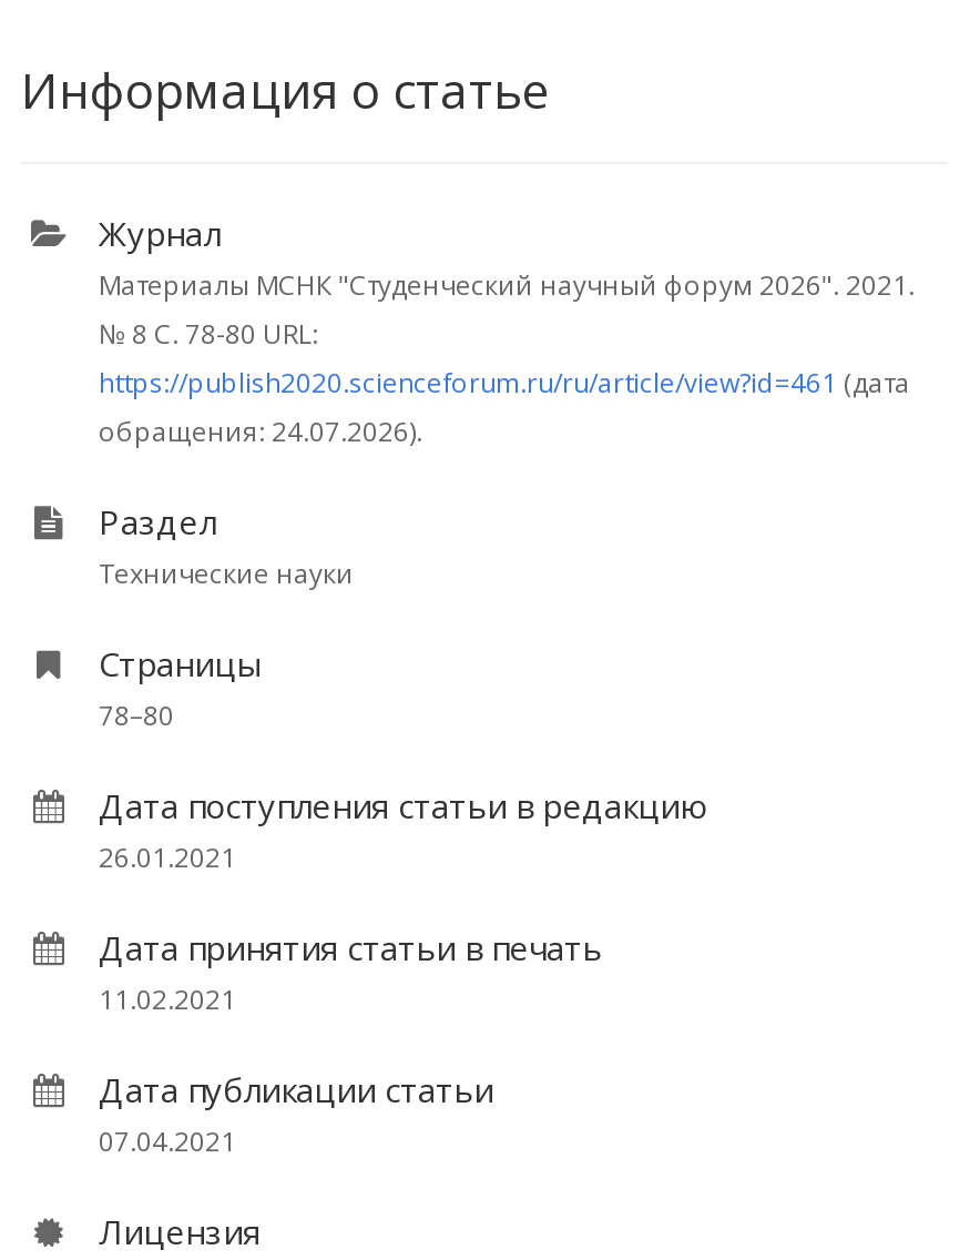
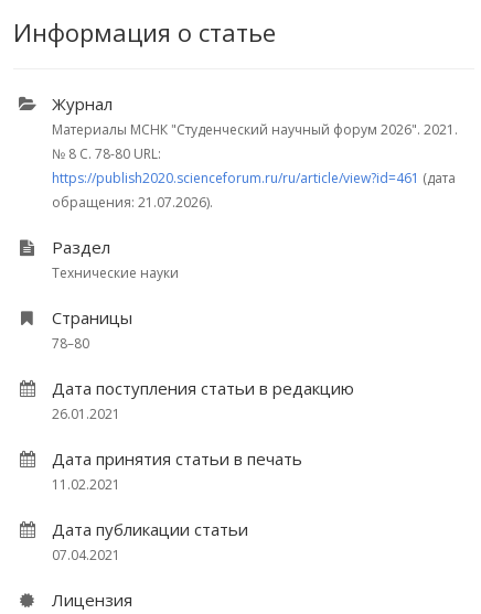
- обращения: 24.07.2026).
+ обращения: 21.07.2026).
